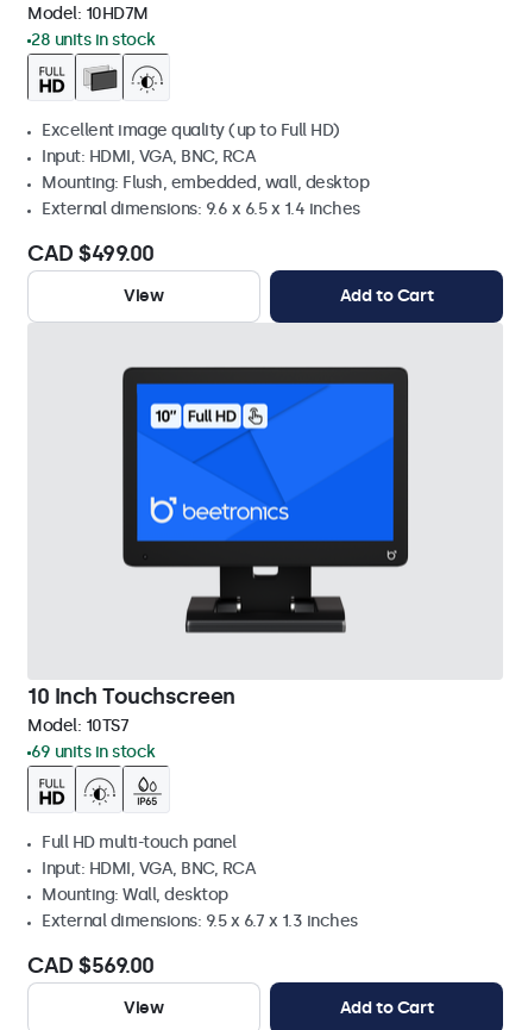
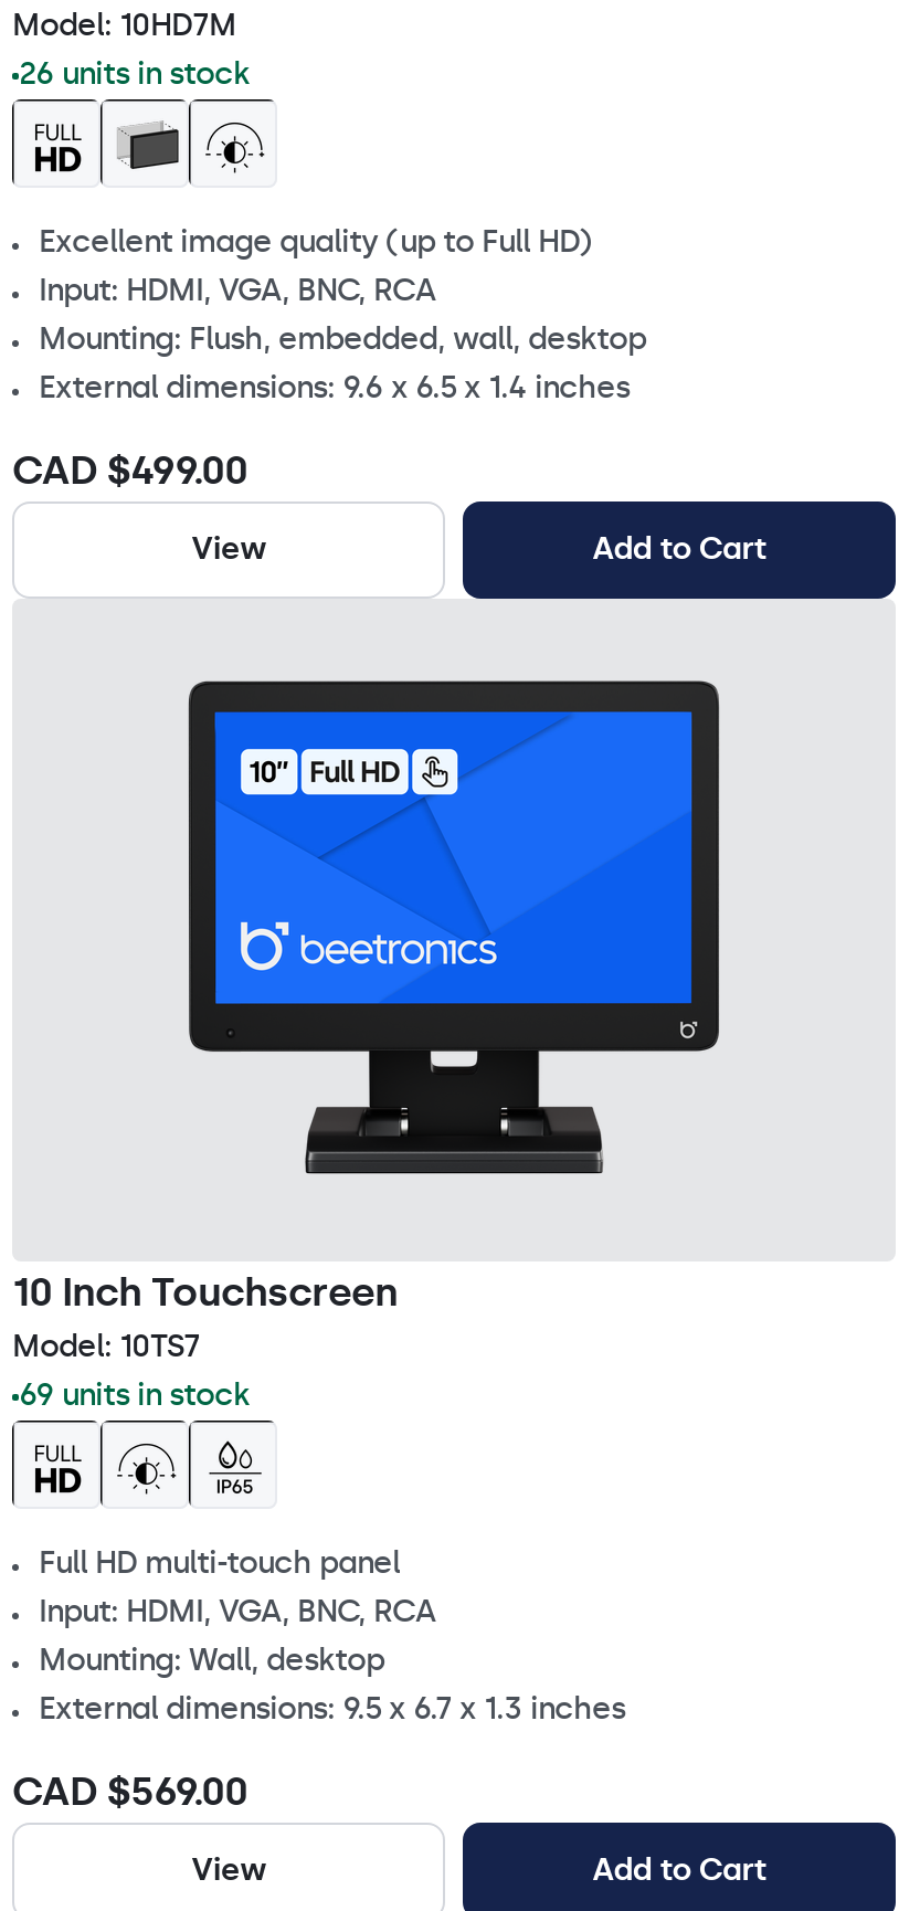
- 28 units in stock
+ 26 units in stock
